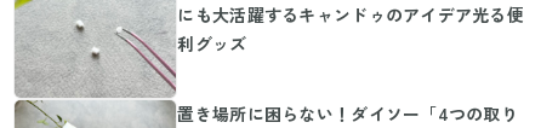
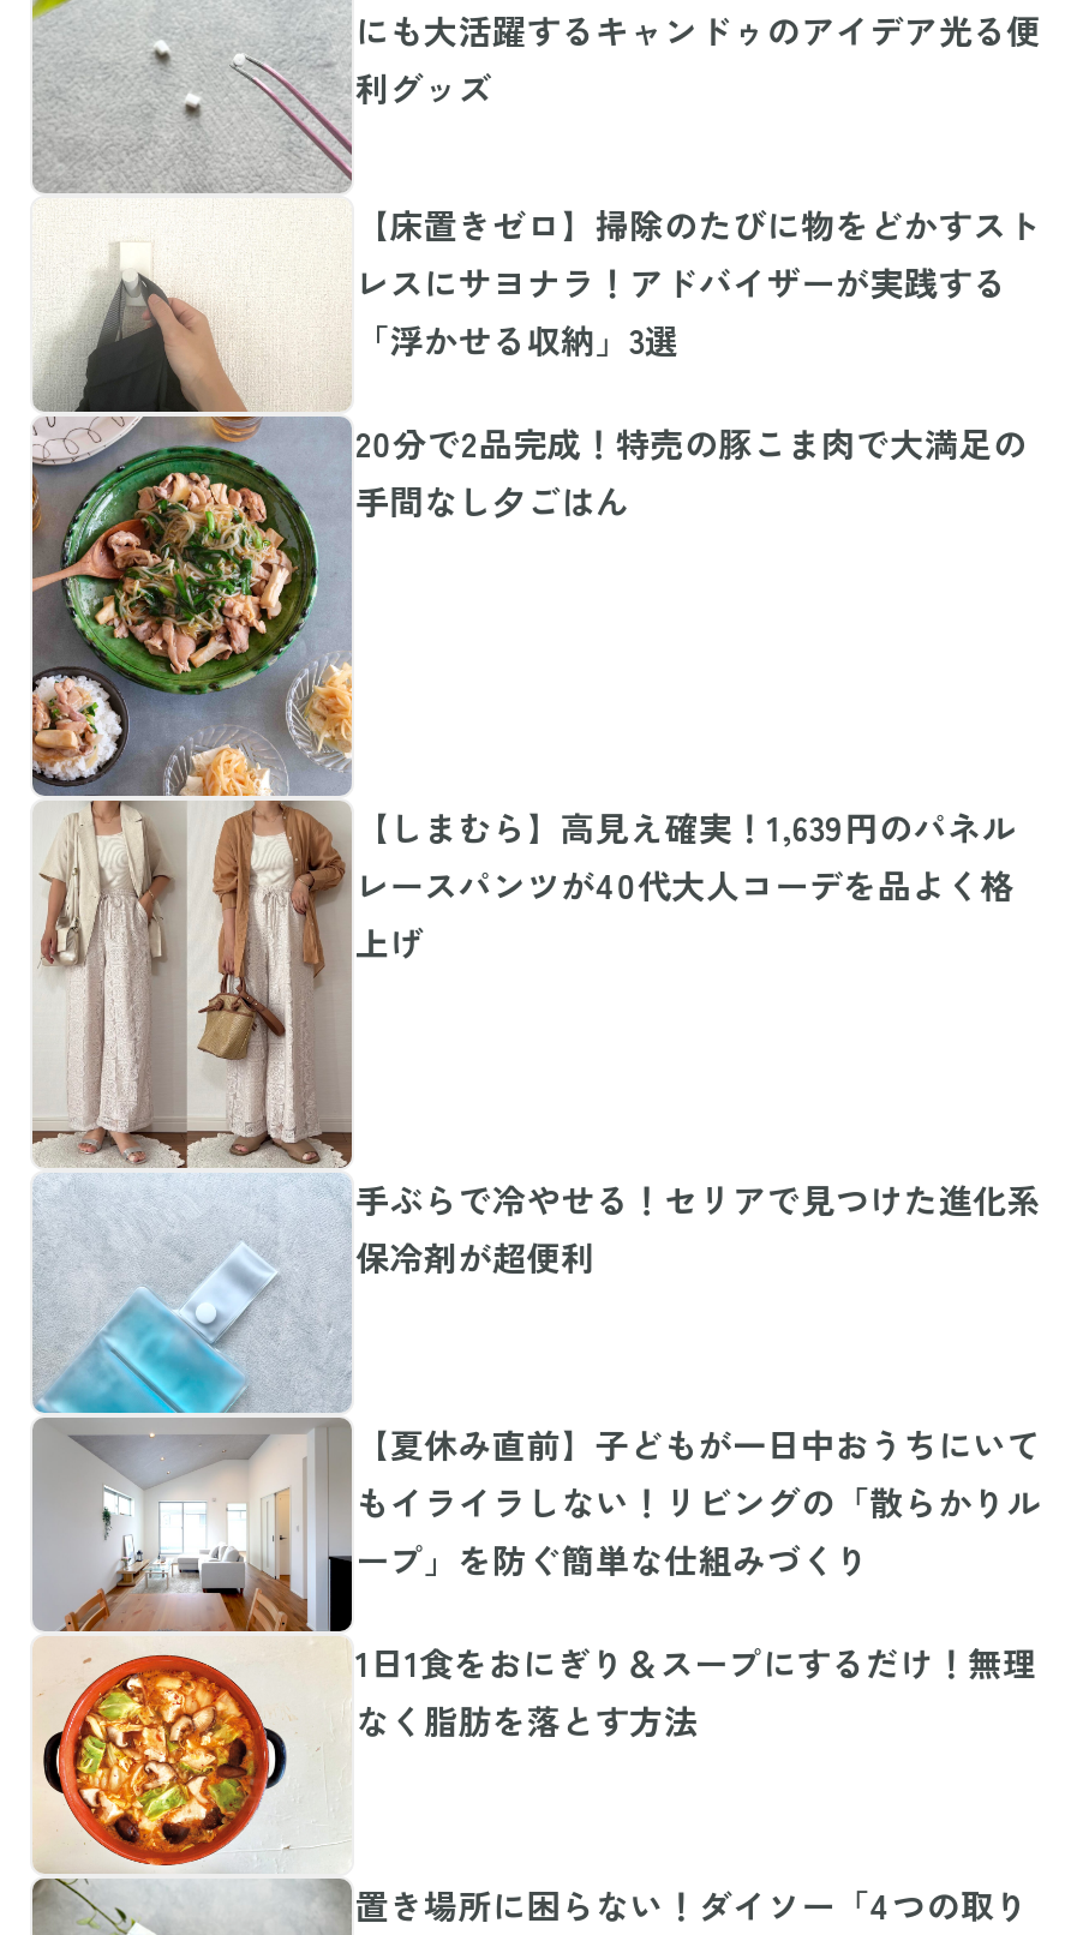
+ [image]
+ 【床置きゼロ】掃除のたびに物をどかすスト
+ レスにサヨナラ！アドバイザーが実践する
+ 「浮かせる収納」3選
+ 20分で2品完成！特売の豚こま肉で大満足の
+ 手間なし夕ごはん

+ 【しまむら】高見え確実！1,639円のパネル
+ レースパンツが40代大人コーデを品よく格
+ 上げ

+ 手ぶらで冷やせる！セリアで見つけた進化系
+ 保冷剤が超便利

+ 【夏休み直前】子どもが一日中おうちにいて
+ もイライラしない！リビングの「散らかりル
+ ープ」を防ぐ簡単な仕組みづくり
+ 1日1食をおにぎり＆スープにするだけ！無理
+ なく脂肪を落とす方法
